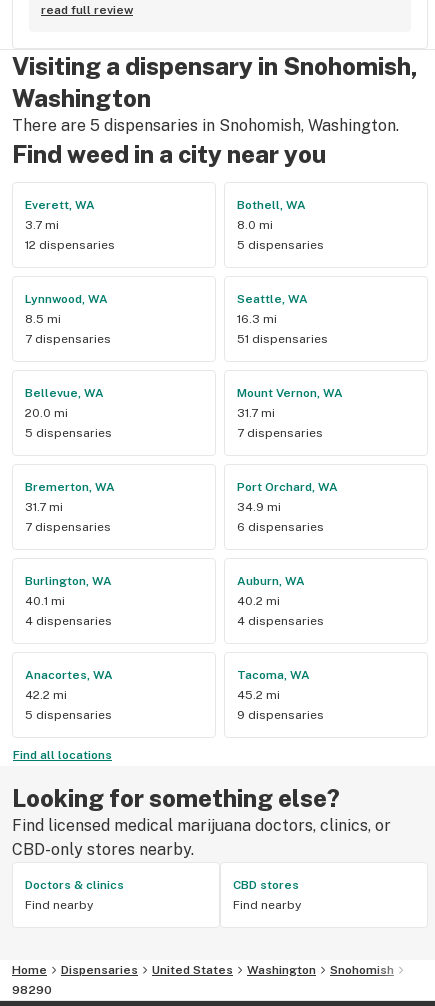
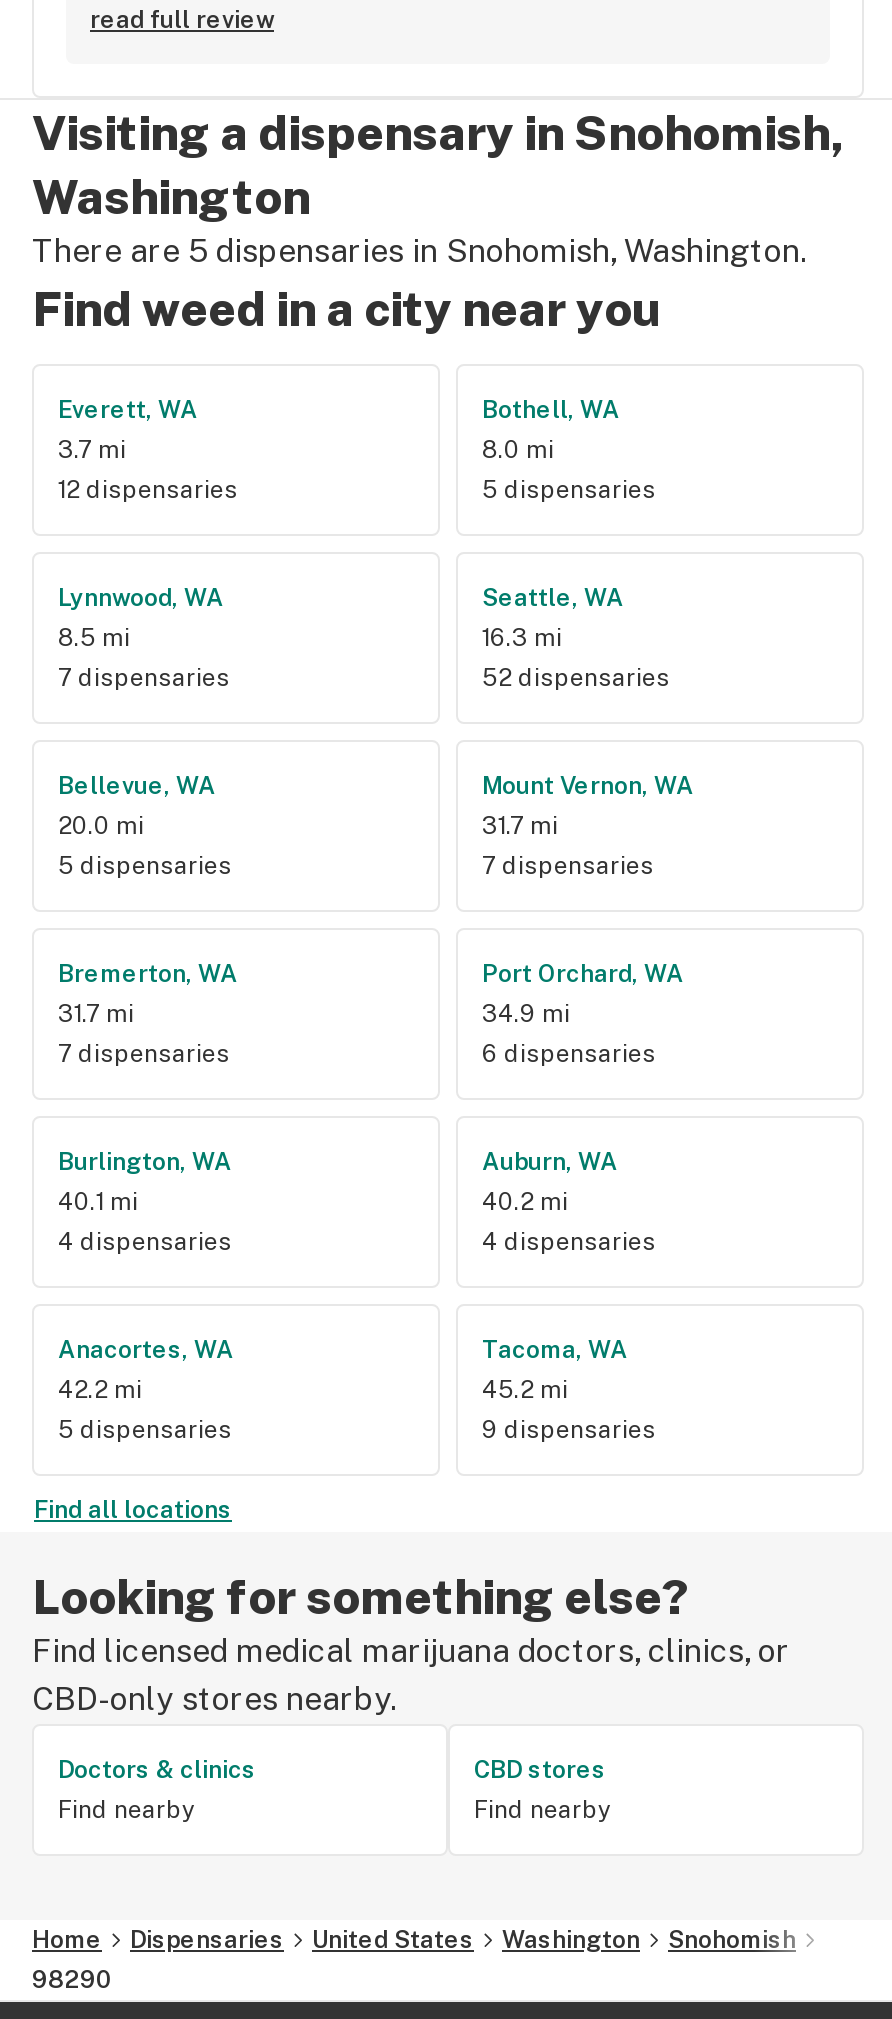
- 51 dispensaries
+ 52 dispensaries
